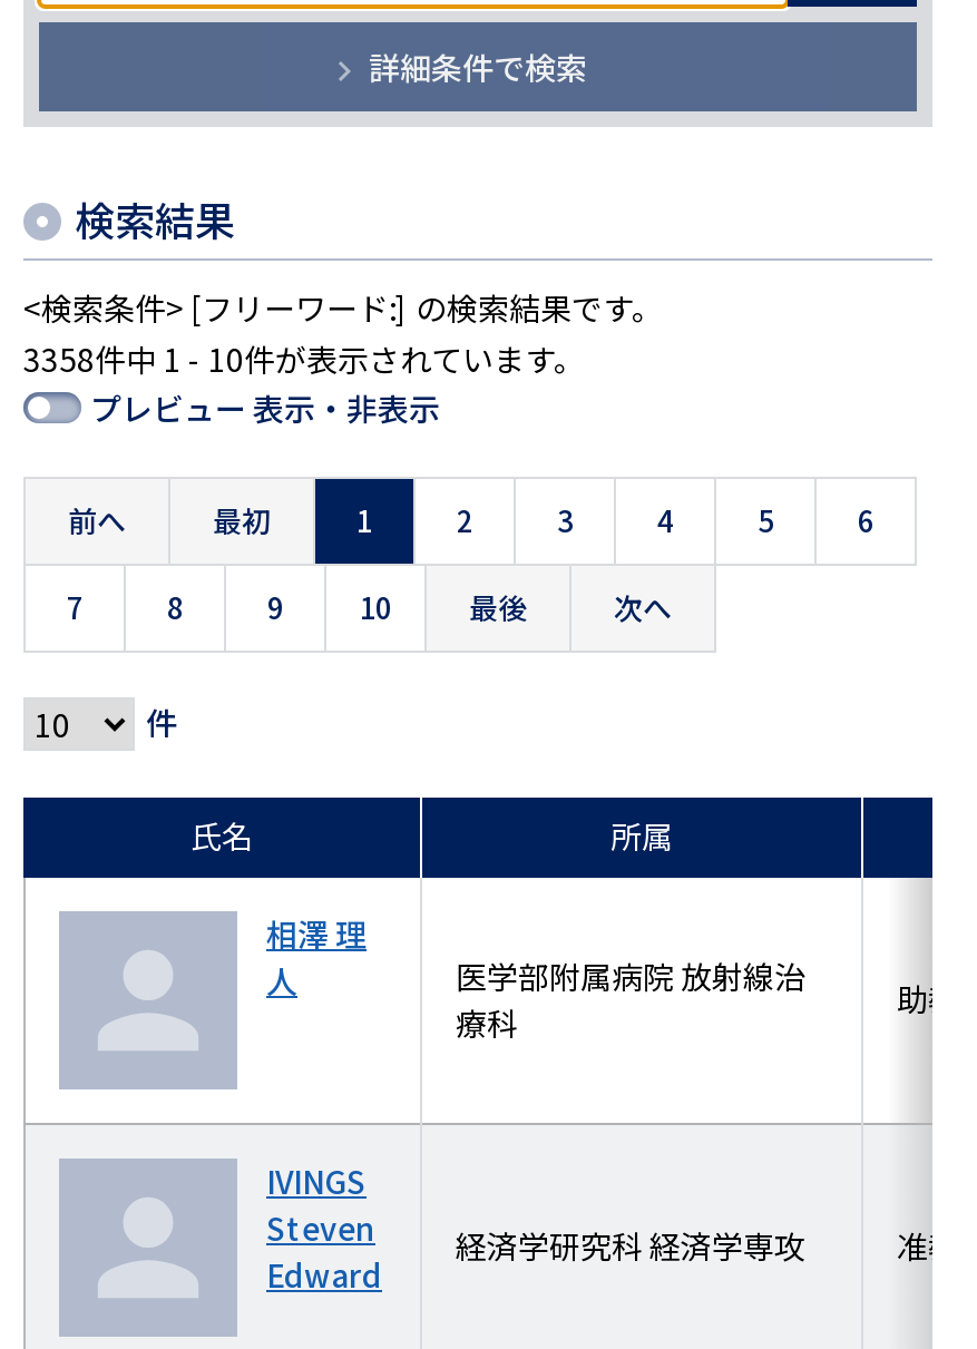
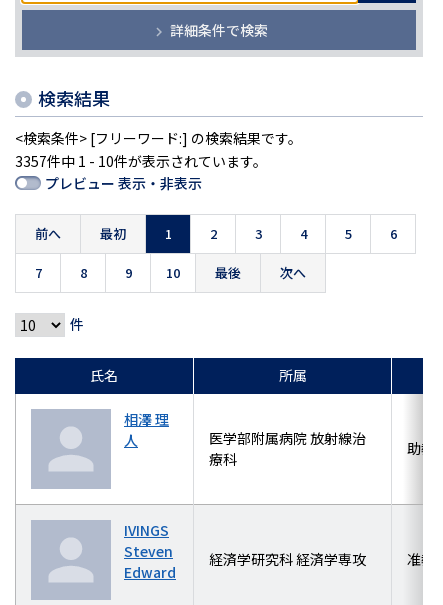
- 3358件中 1 - 10件が表示されています。
+ 3357件中 1 - 10件が表示されています。
